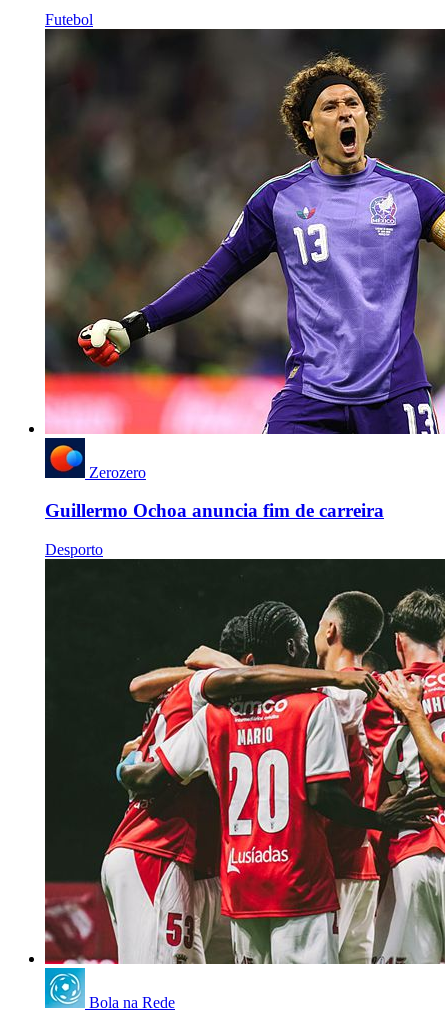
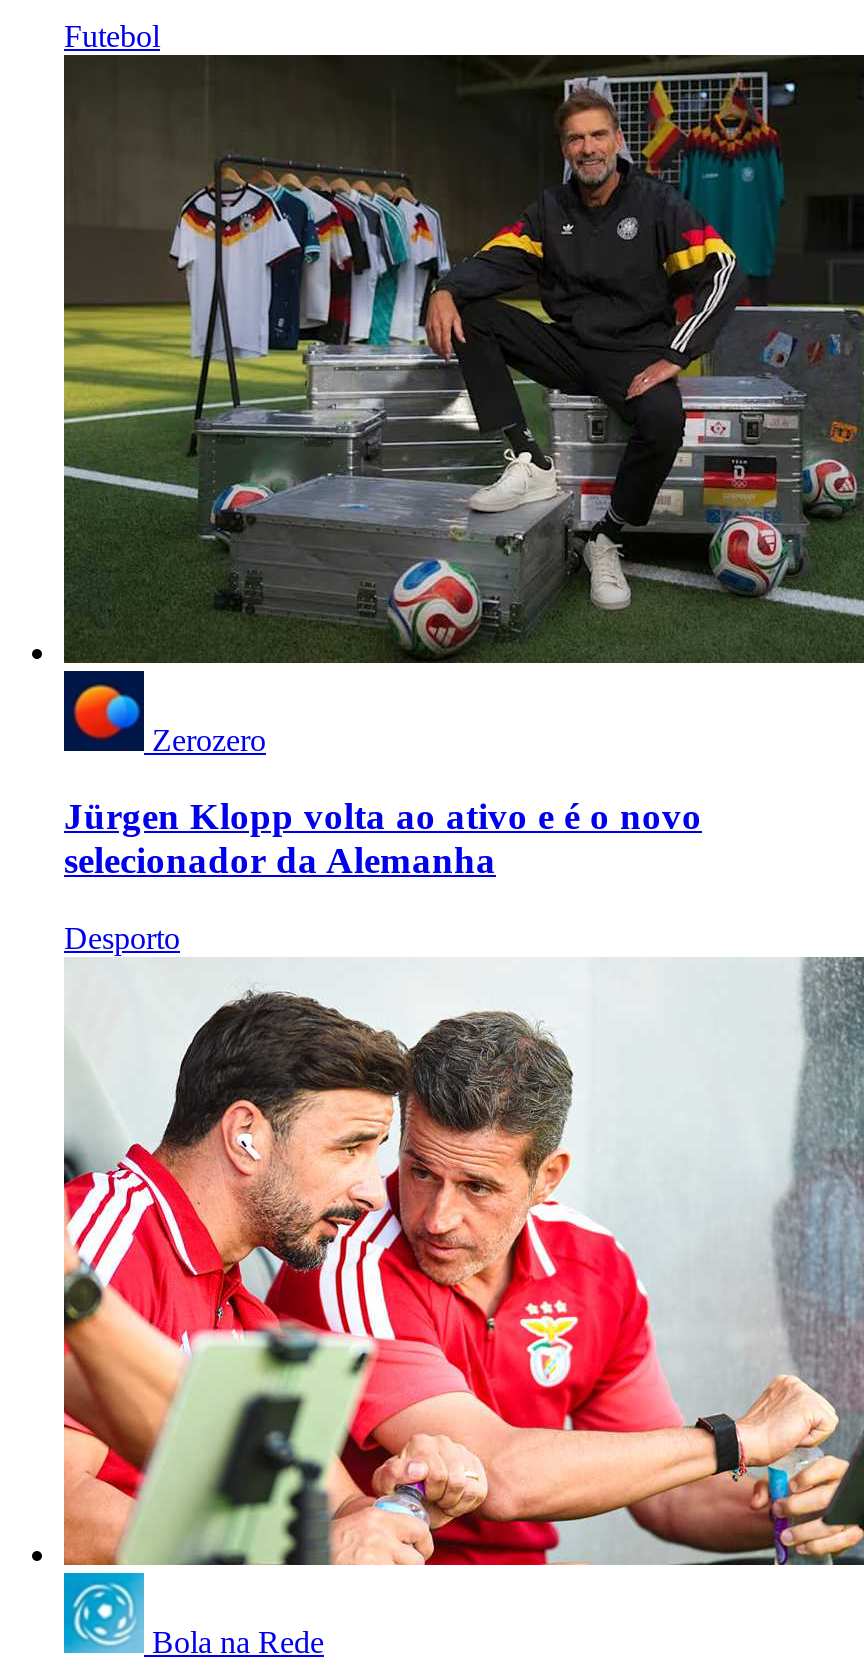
- [image]
+ [image]

- Guillermo Ochoa anuncia fim de carreira
+ Jürgen Klopp volta ao ativo e é o novo
+ selecionador da Alemanha

- [image]
+ [image]
